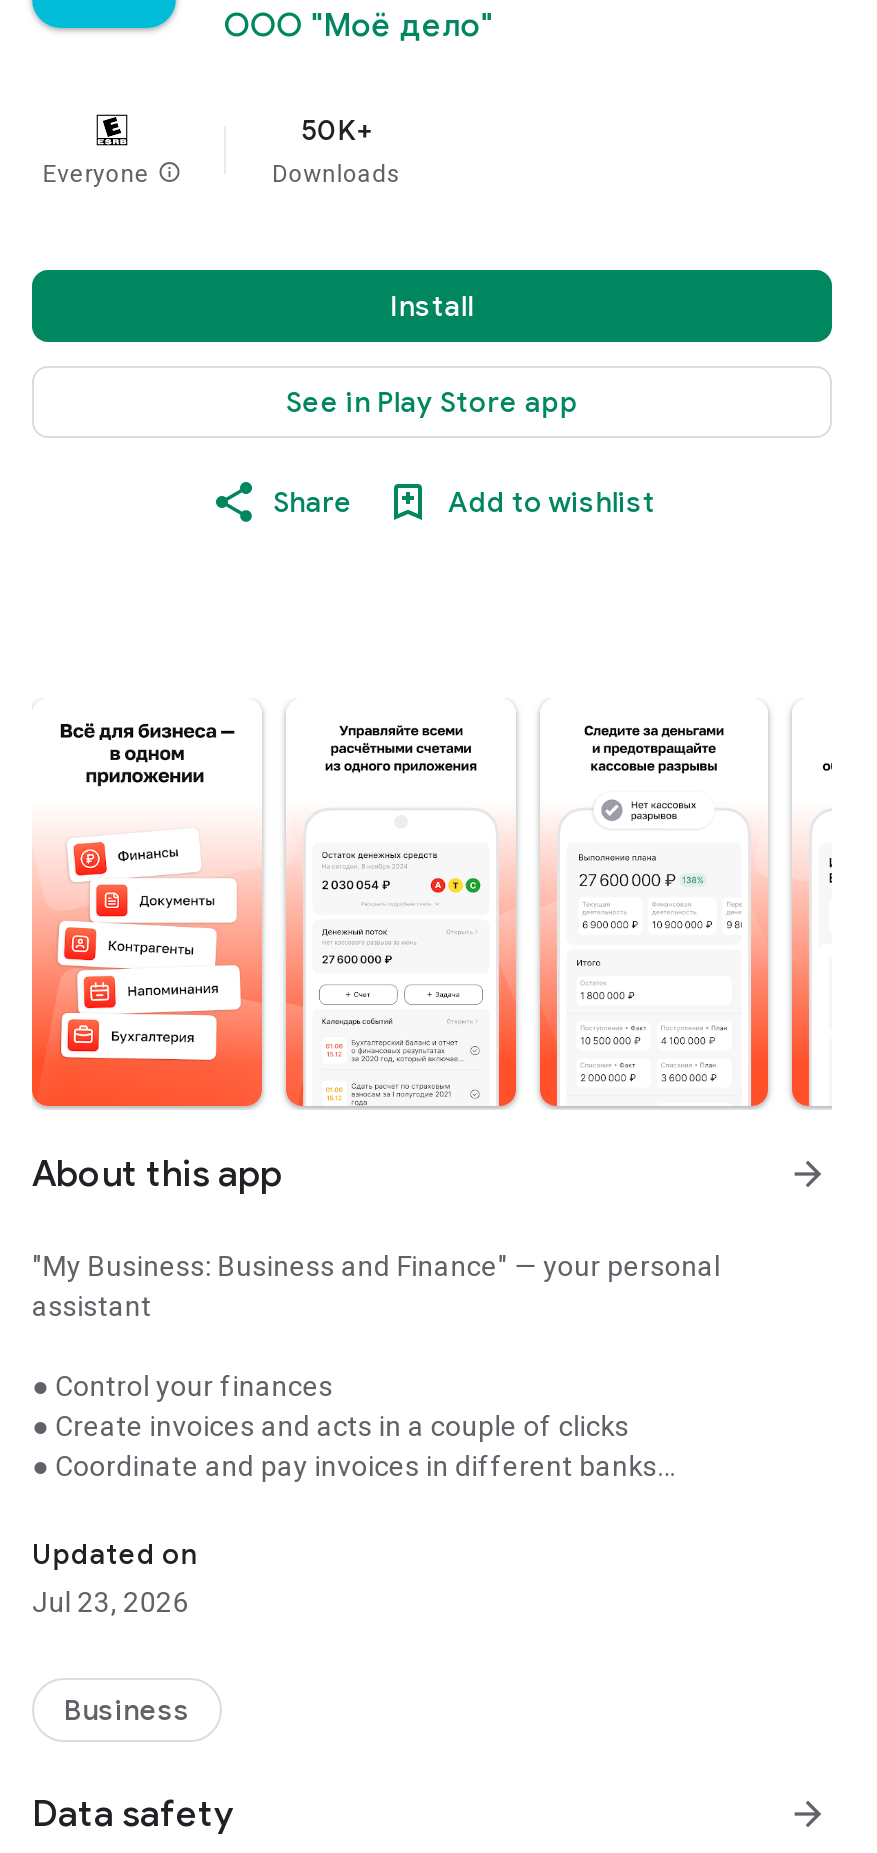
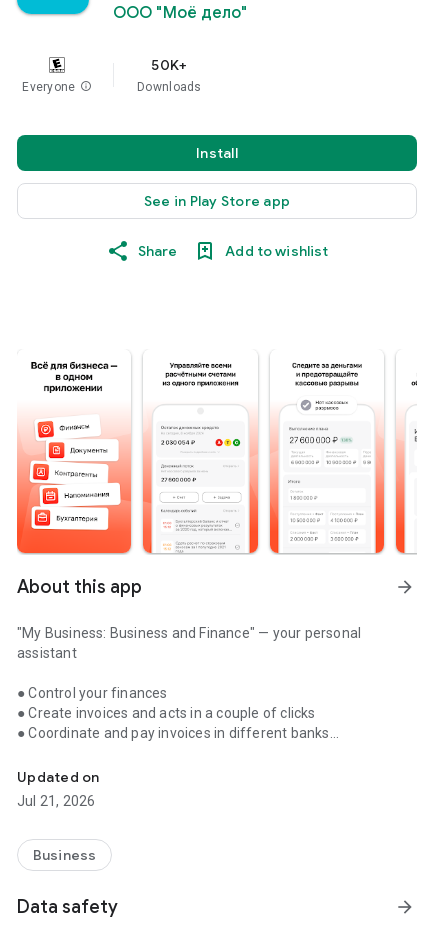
- Jul 23, 2026
+ Jul 21, 2026
